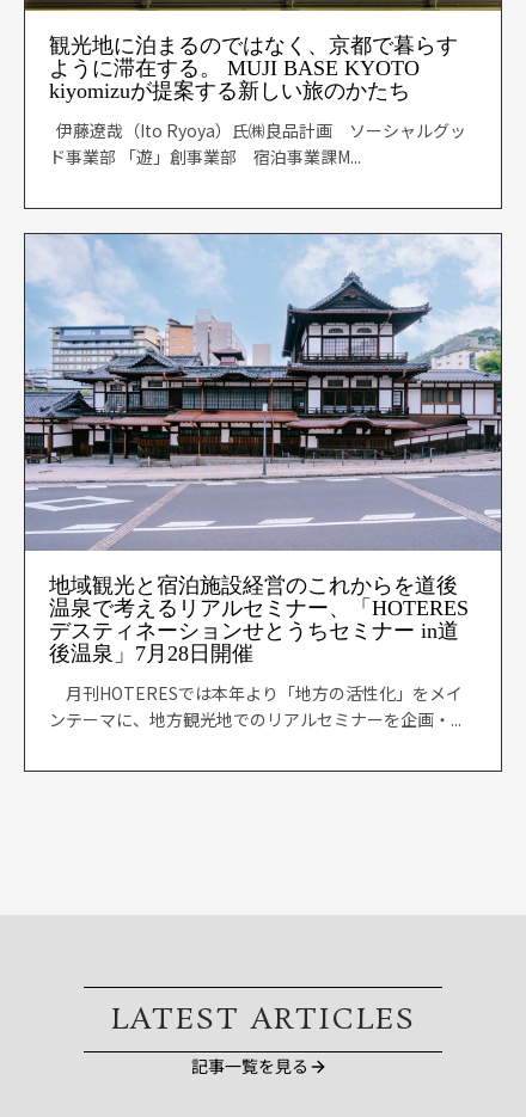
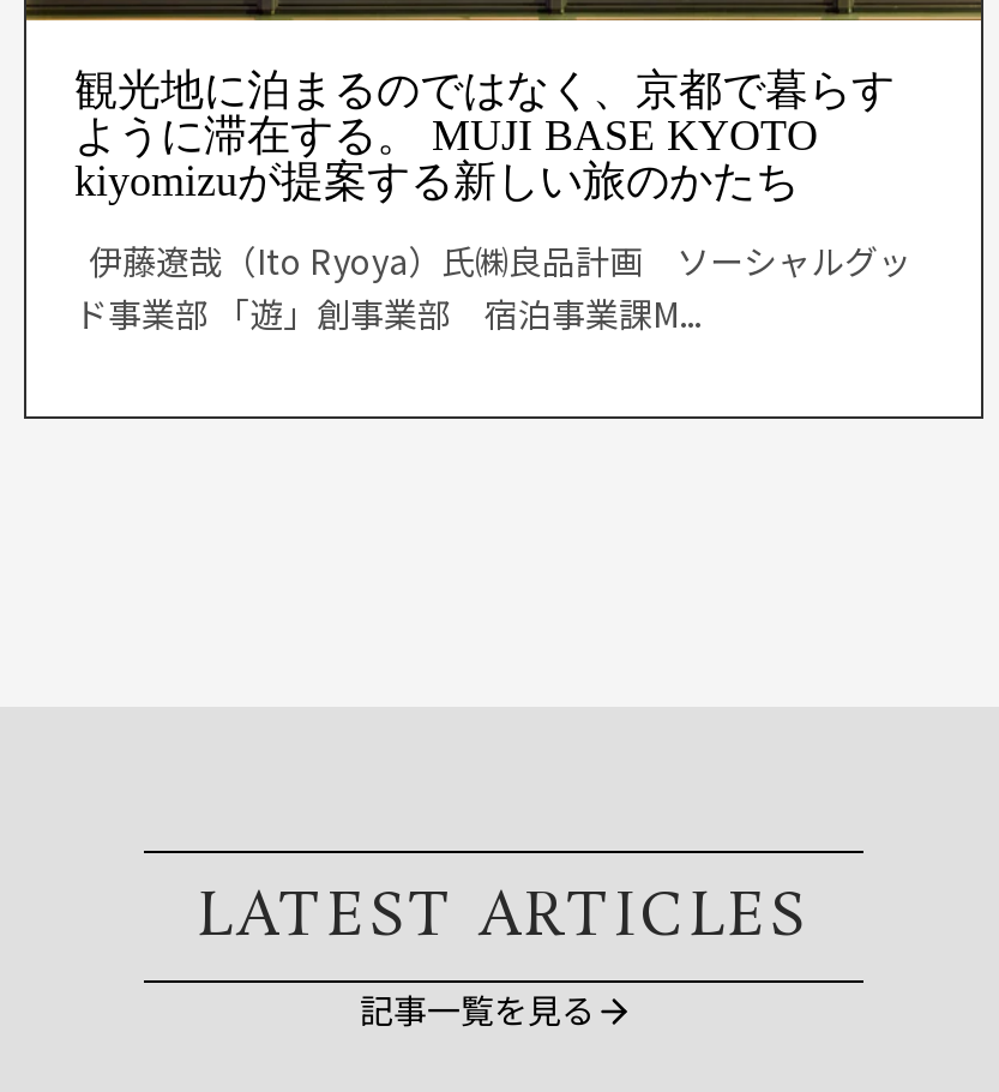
- [image]
- 地域観光と宿泊施設経営のこれからを道後
- 温泉で考えるリアルセミナー、「HOTERES
- デスティネーションせとうちセミナー in道
- 後温泉」7月28日開催
- 月刊HOTERESでは本年より「地方の活性化」をメイ
- ンテーマに、地方観光地でのリアルセミナーを企画・...
